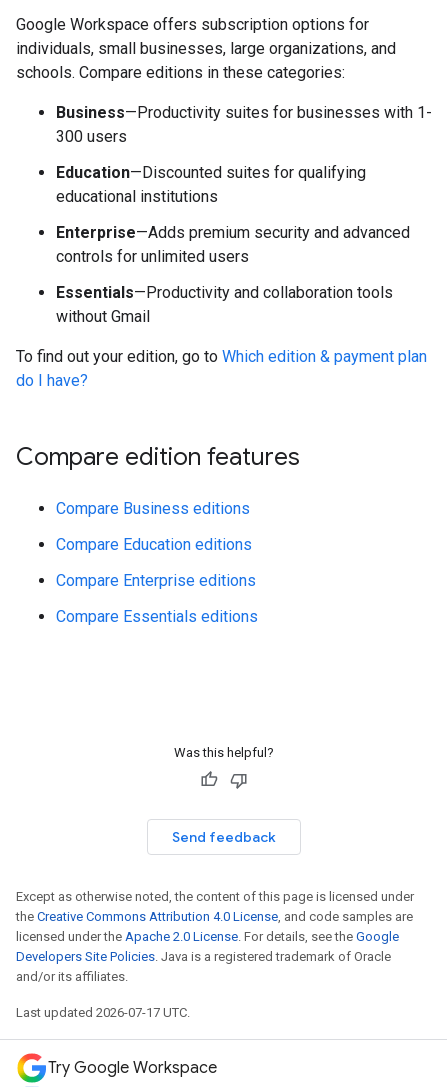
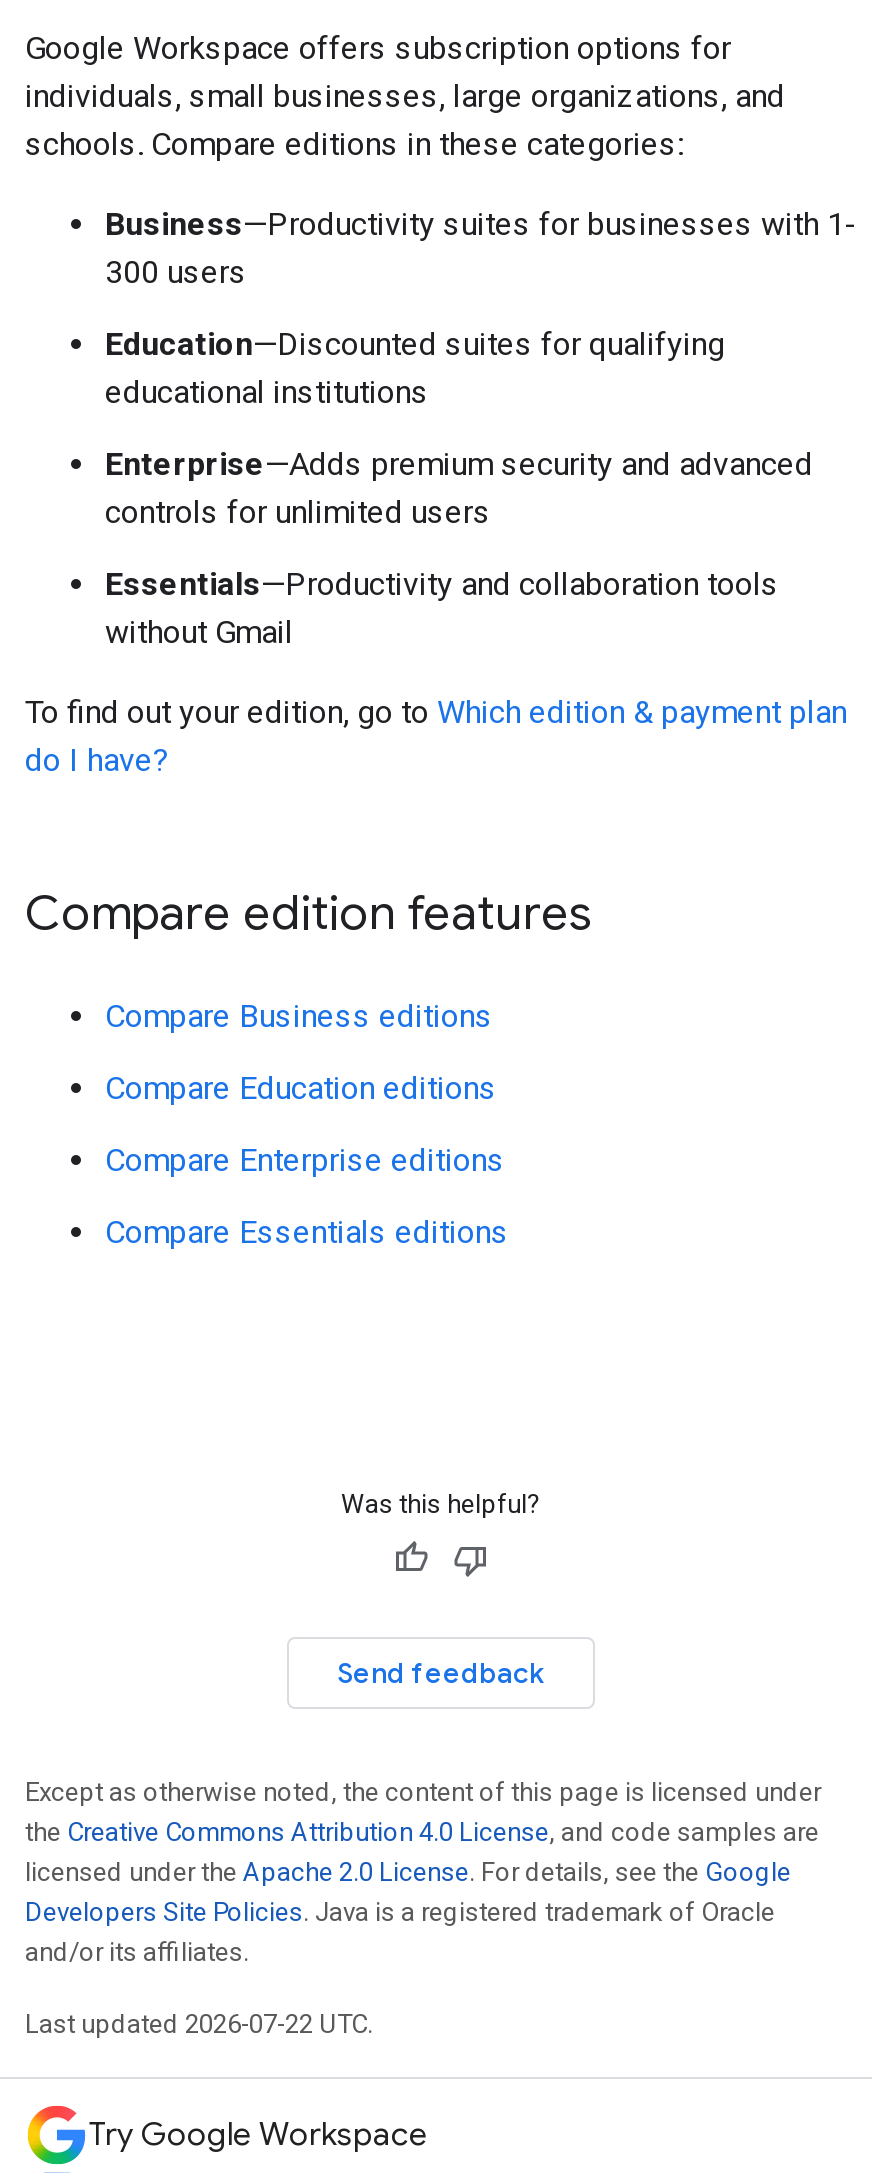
- Last updated 2026-07-17 UTC.
+ Last updated 2026-07-22 UTC.
